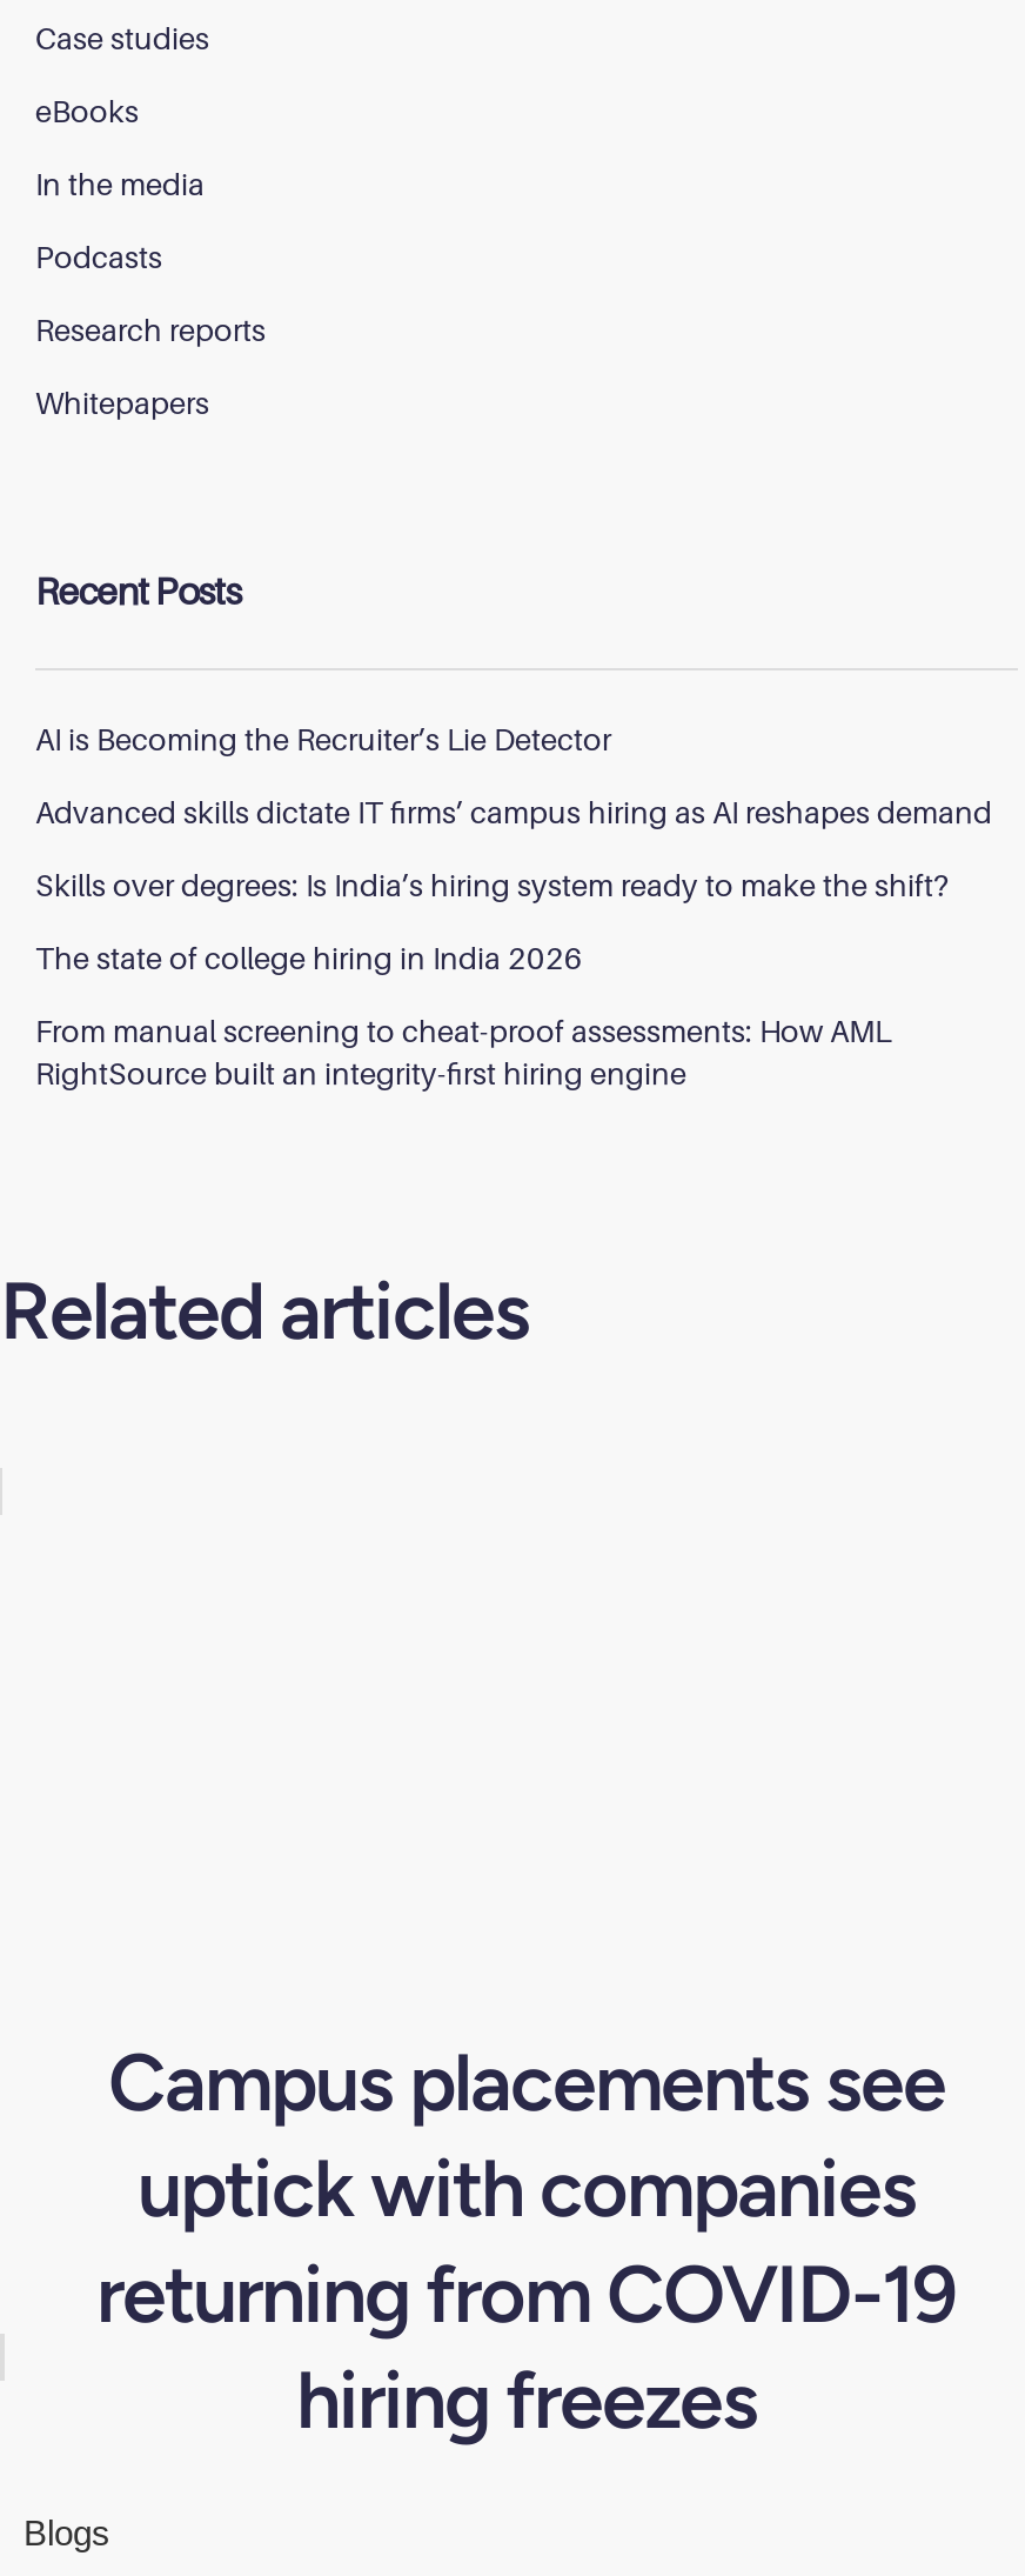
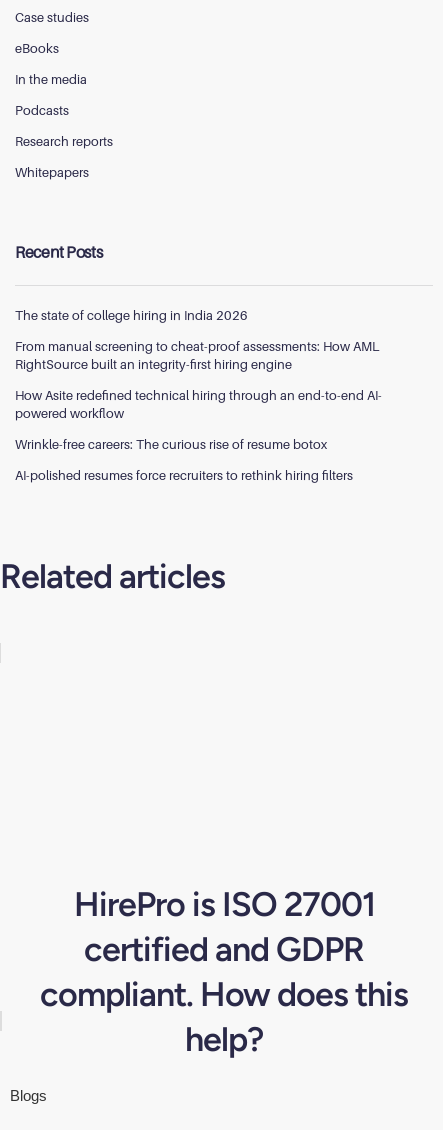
- AI is Becoming the Recruiter’s Lie Detector
- Advanced skills dictate IT firms’ campus hiring as AI reshapes demand
- Skills over degrees: Is India’s hiring system ready to make the shift?

moved up: The state of college hiring in India 2026 | From manual screening to cheat-proof assessments: How AML | RightSource built an integrity-first hiring engine

+ How Asite redefined technical hiring through an end-to-end AI-
+ powered workflow
+ Wrinkle-free careers: The curious rise of resume botox
+ AI-polished resumes force recruiters to rethink hiring filters

- Campus placements see
- uptick with companies
- returning from COVID-19
- hiring freezes
+ HirePro is ISO 27001
+ certified and GDPR
+ compliant. How does this
+ help?
